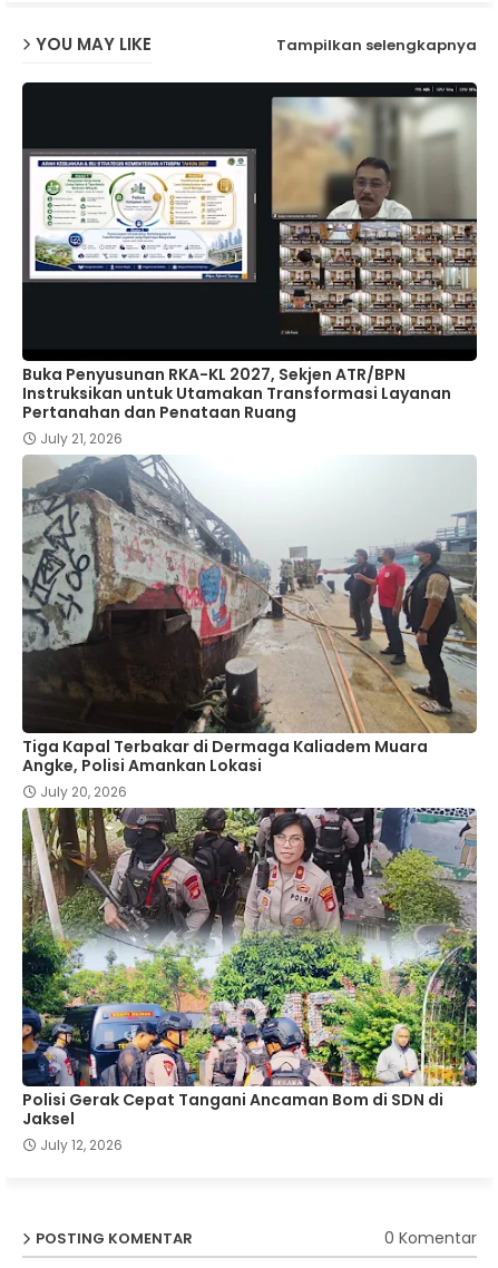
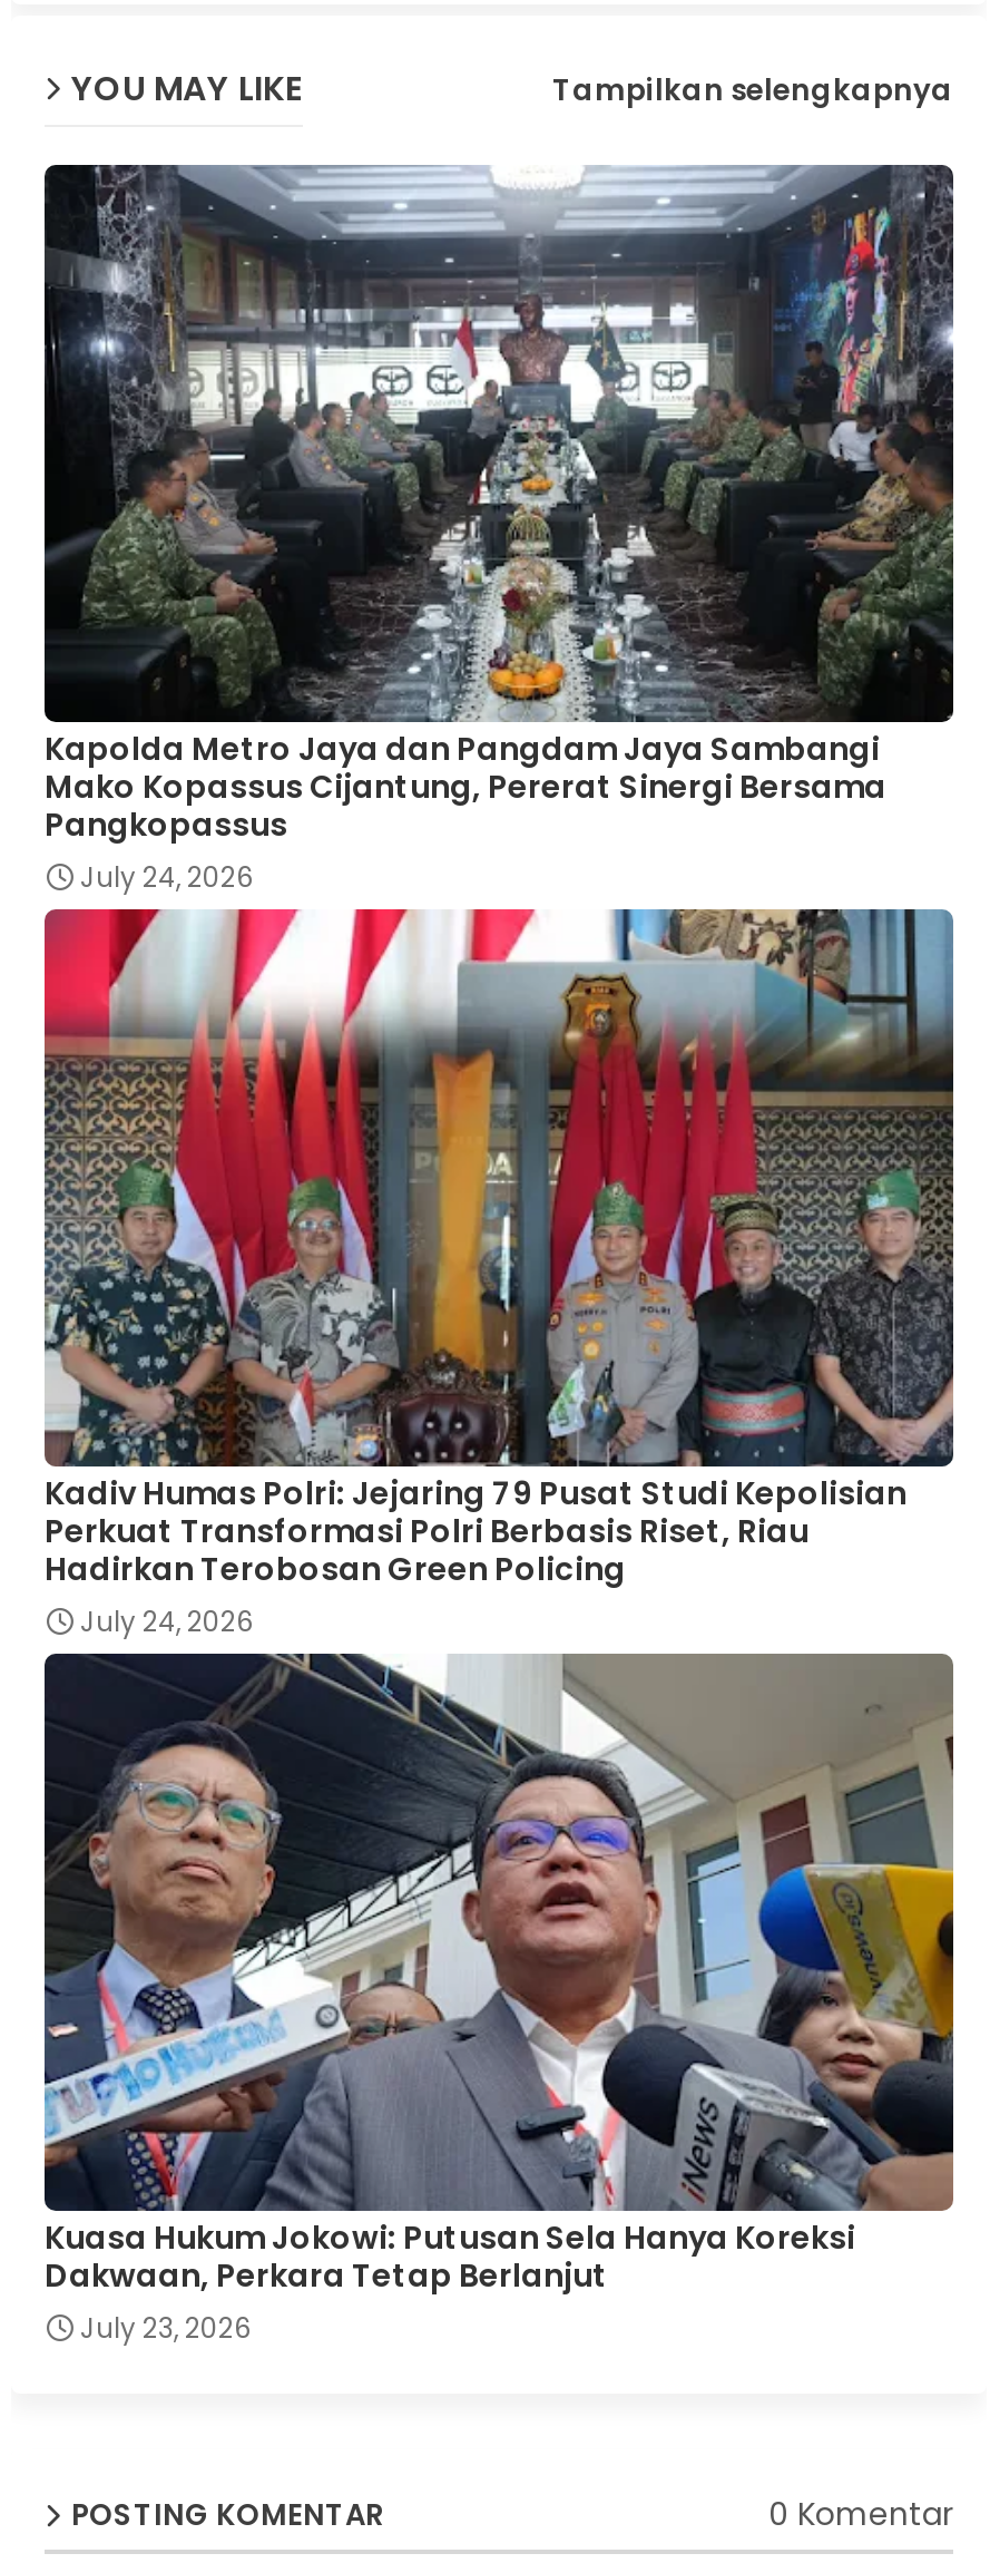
- [image]
- Buka Penyusunan RKA-KL 2027, Sekjen ATR/BPN
- Instruksikan untuk Utamakan Transformasi Layanan
- Pertanahan dan Penataan Ruang
- July 21, 2026
+ [image]
+ Kapolda Metro Jaya dan Pangdam Jaya Sambangi
+ Mako Kopassus Cijantung, Pererat Sinergi Bersama
+ Pangkopassus
+ July 24, 2026

- [image]
- Tiga Kapal Terbakar di Dermaga Kaliadem Muara
- Angke, Polisi Amankan Lokasi
- July 20, 2026
+ [image]
+ Kadiv Humas Polri: Jejaring 79 Pusat Studi Kepolisian
+ Perkuat Transformasi Polri Berbasis Riset, Riau
+ Hadirkan Terobosan Green Policing
+ July 24, 2026

- [image]
- Polisi Gerak Cepat Tangani Ancaman Bom di SDN di
- Jaksel
- July 12, 2026
+ [image]
+ Kuasa Hukum Jokowi: Putusan Sela Hanya Koreksi
+ Dakwaan, Perkara Tetap Berlanjut
+ July 23, 2026
